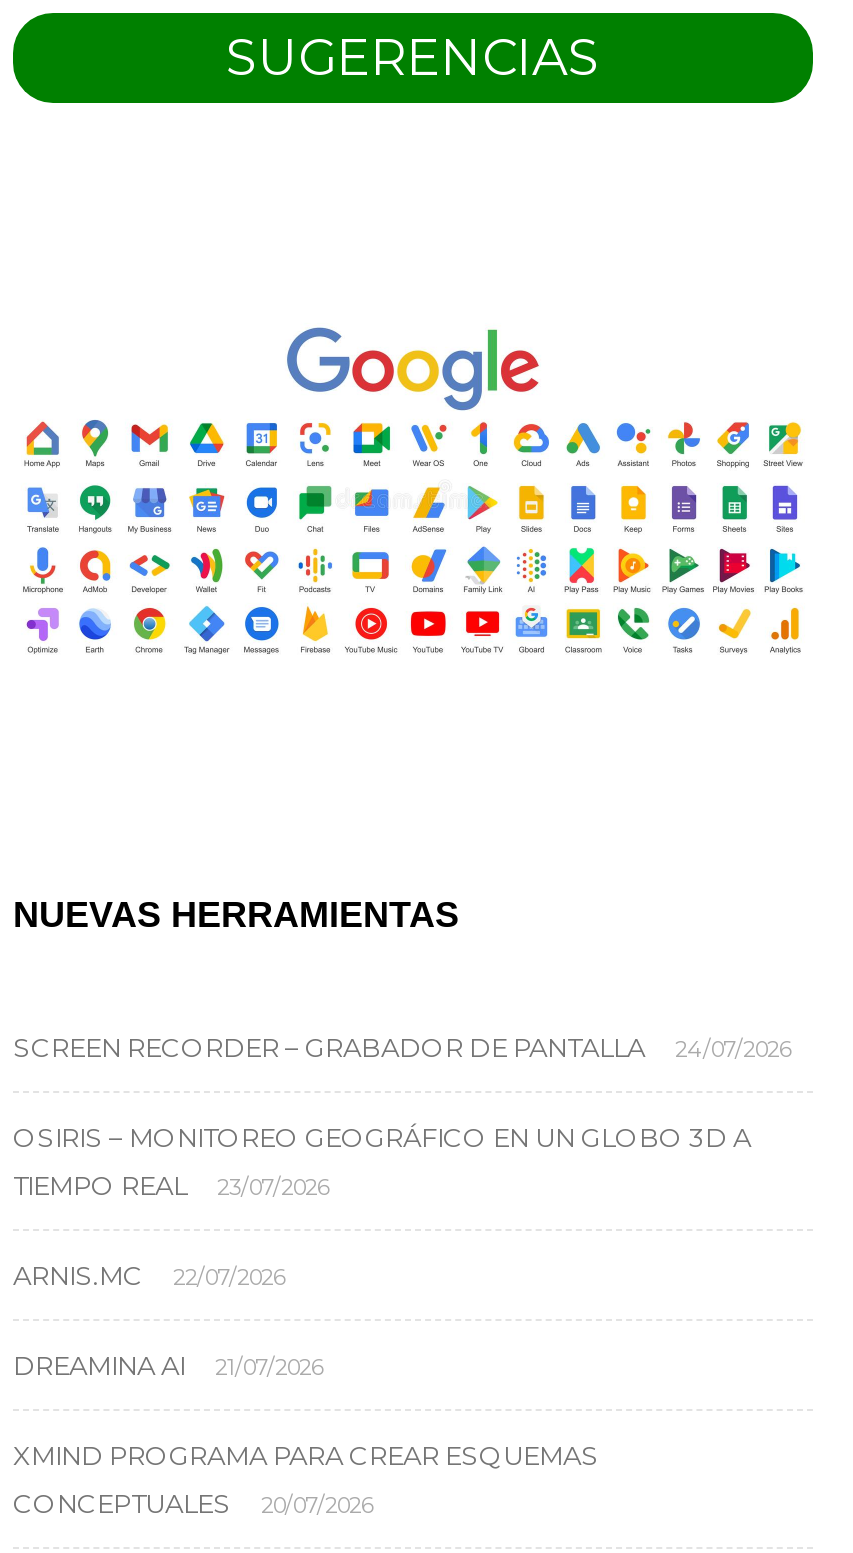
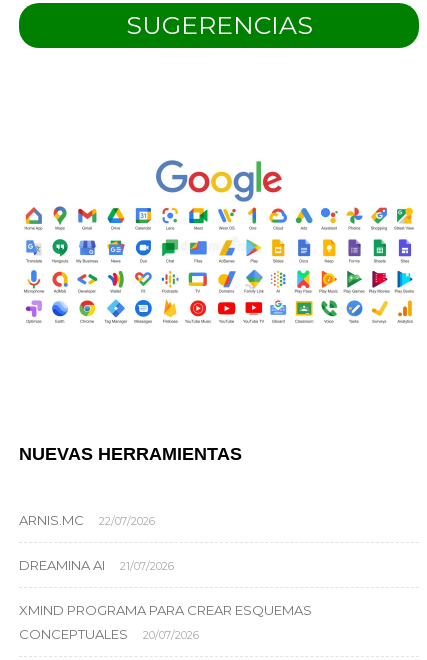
- SCREEN RECORDER – GRABADOR DE PANTALLA
- 24/07/2026
- OSIRIS – MONITOREO GEOGRÁFICO EN UN GLOBO 3D A
- TIEMPO REAL
- 23/07/2026
